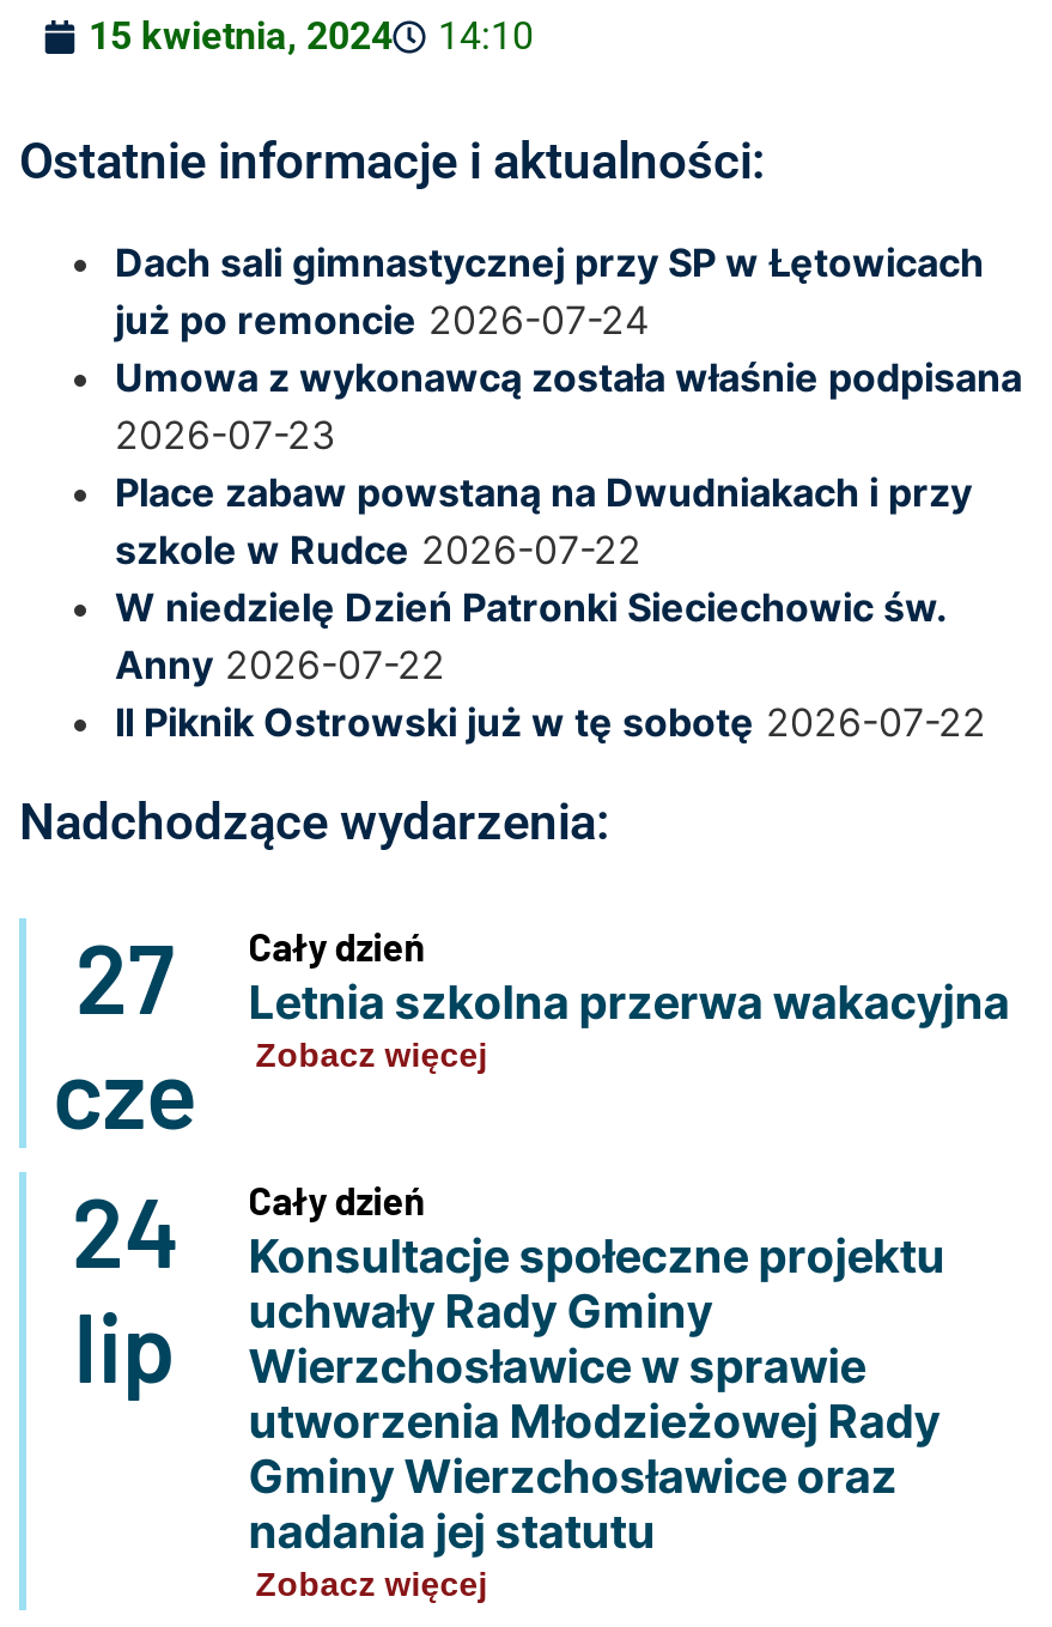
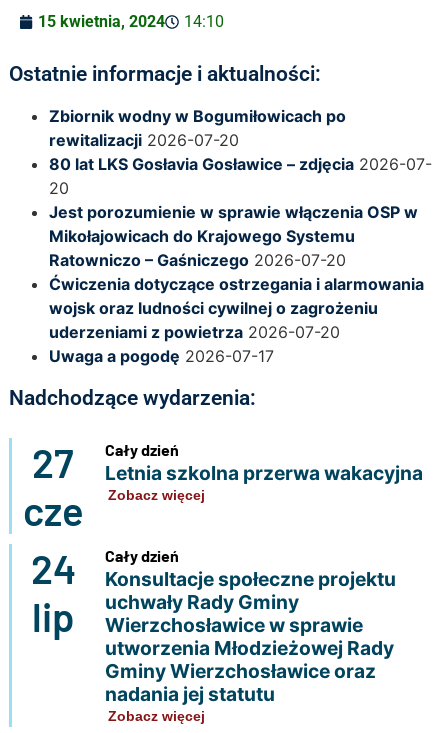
- Dach sali gimnastycznej przy SP w Łętowicach
- już po remoncie 2026-07-24
- Umowa z wykonawcą została właśnie podpisana
- 2026-07-23
- Place zabaw powstaną na Dwudniakach i przy
- szkole w Rudce 2026-07-22
- W niedzielę Dzień Patronki Sieciechowic św.
- Anny 2026-07-22
- II Piknik Ostrowski już w tę sobotę 2026-07-22
+ Zbiornik wodny w Bogumiłowicach po
+ rewitalizacji 2026-07-20
+ 80 lat LKS Gosłavia Gosławice – zdjęcia 2026-07-
+ 20
+ Jest porozumienie w sprawie włączenia OSP w
+ Mikołajowicach do Krajowego Systemu
+ Ratowniczo – Gaśniczego 2026-07-20
+ Ćwiczenia dotyczące ostrzegania i alarmowania
+ wojsk oraz ludności cywilnej o zagrożeniu
+ uderzeniami z powietrza 2026-07-20
+ Uwaga a pogodę 2026-07-17
